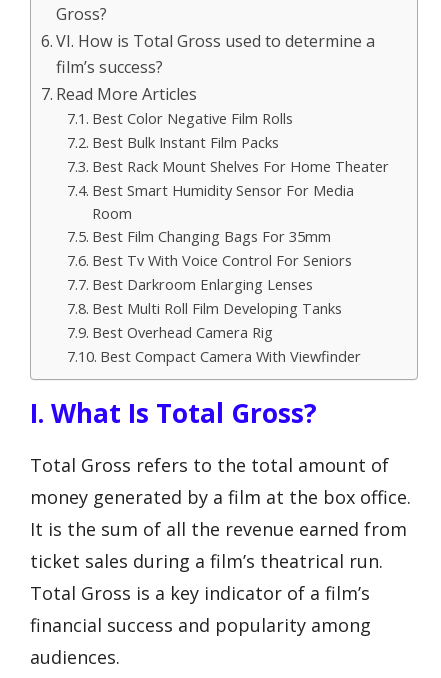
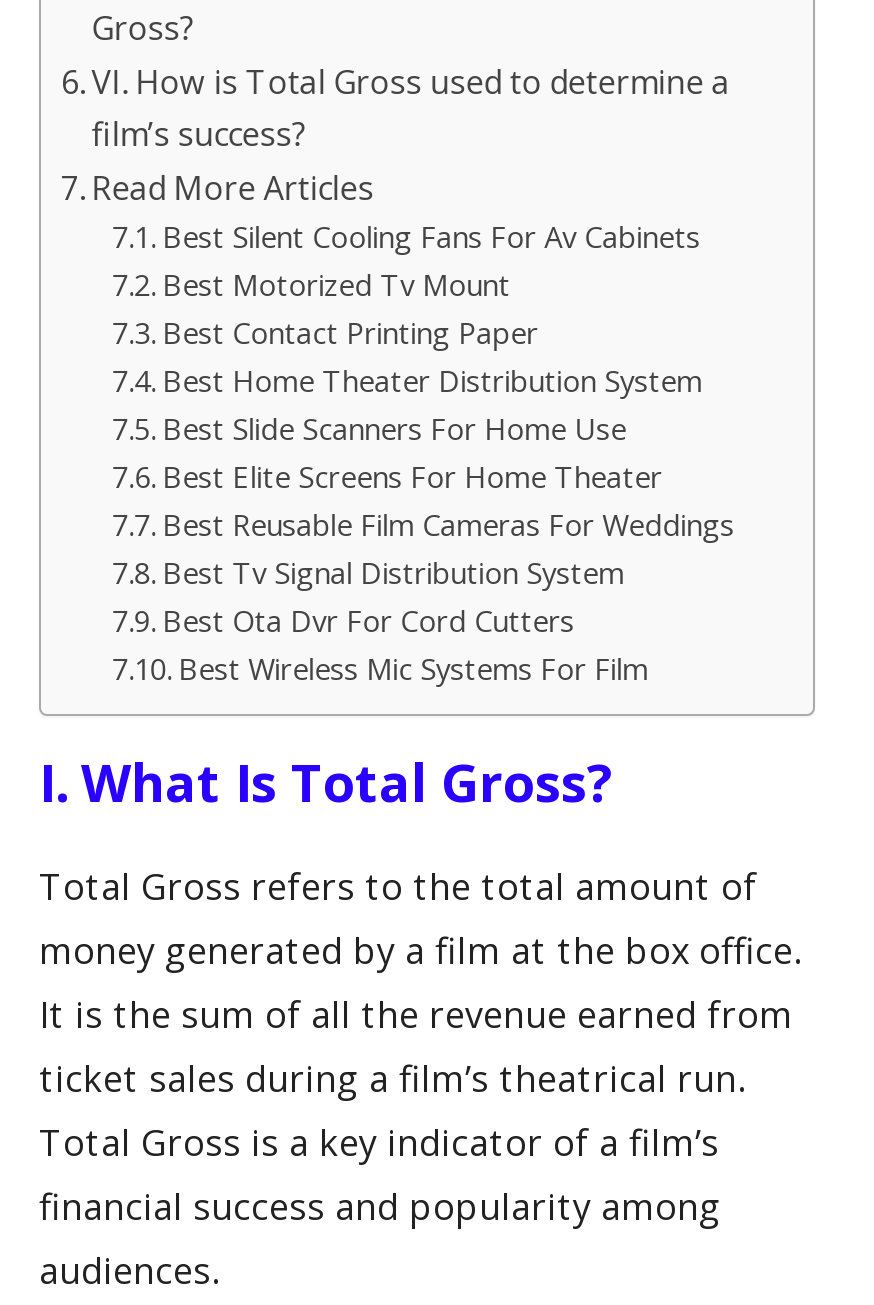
- Best Color Negative Film Rolls
- Best Bulk Instant Film Packs
- Best Rack Mount Shelves For Home Theater
- Best Smart Humidity Sensor For Media
- Room
- Best Film Changing Bags For 35mm
- Best Tv With Voice Control For Seniors
- Best Darkroom Enlarging Lenses
- Best Multi Roll Film Developing Tanks
- Best Overhead Camera Rig
- Best Compact Camera With Viewfinder
+ Best Silent Cooling Fans For Av Cabinets
+ Best Motorized Tv Mount
+ Best Contact Printing Paper
+ Best Home Theater Distribution System
+ Best Slide Scanners For Home Use
+ Best Elite Screens For Home Theater
+ Best Reusable Film Cameras For Weddings
+ Best Tv Signal Distribution System
+ Best Ota Dvr For Cord Cutters
+ Best Wireless Mic Systems For Film
